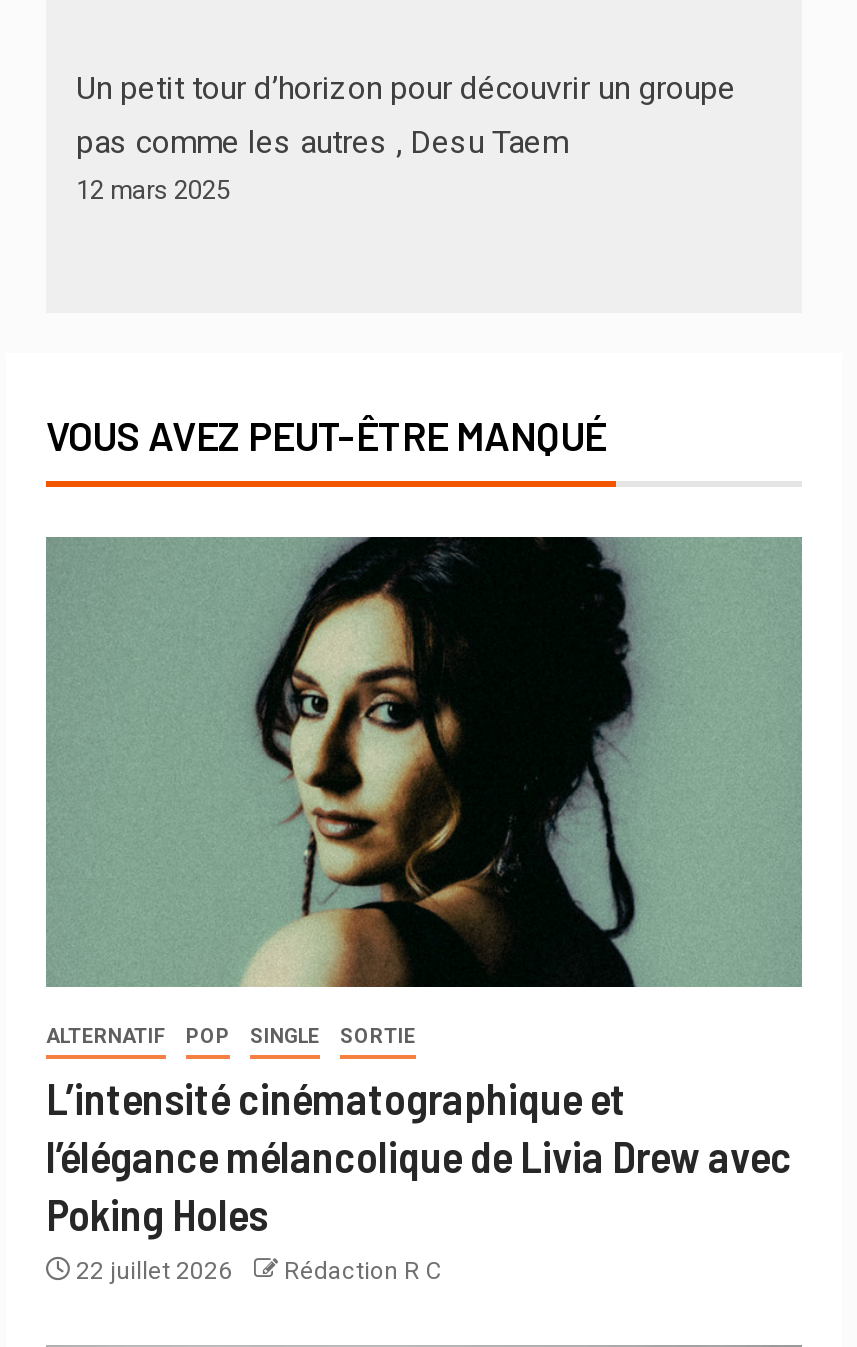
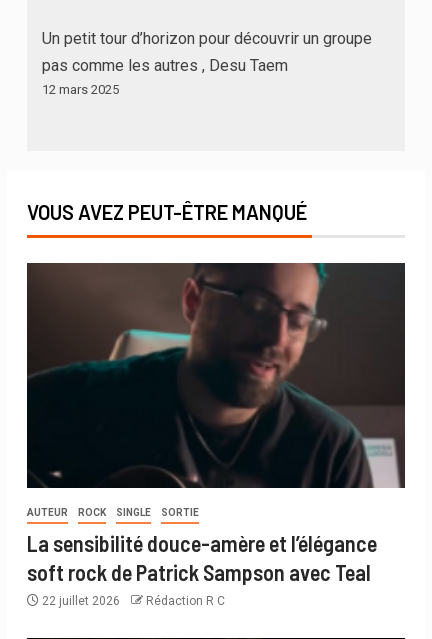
- [image]
- ALTERNATIF
- POP
+ [image]
+ AUTEUR
+ ROCK

- L’intensité cinématographique et
- l’élégance mélancolique de Livia Drew avec
- Poking Holes
+ La sensibilité douce-amère et l’élégance
+ soft rock de Patrick Sampson avec Teal
